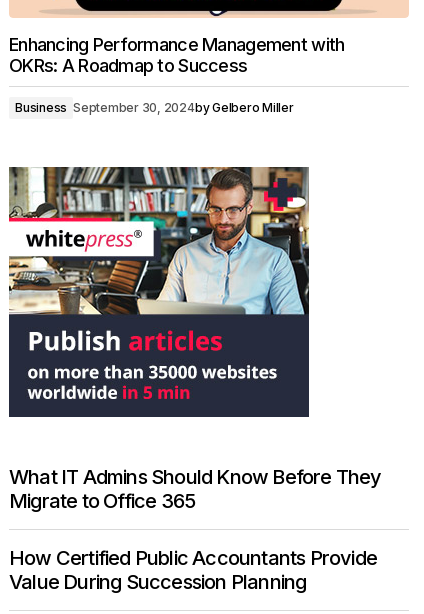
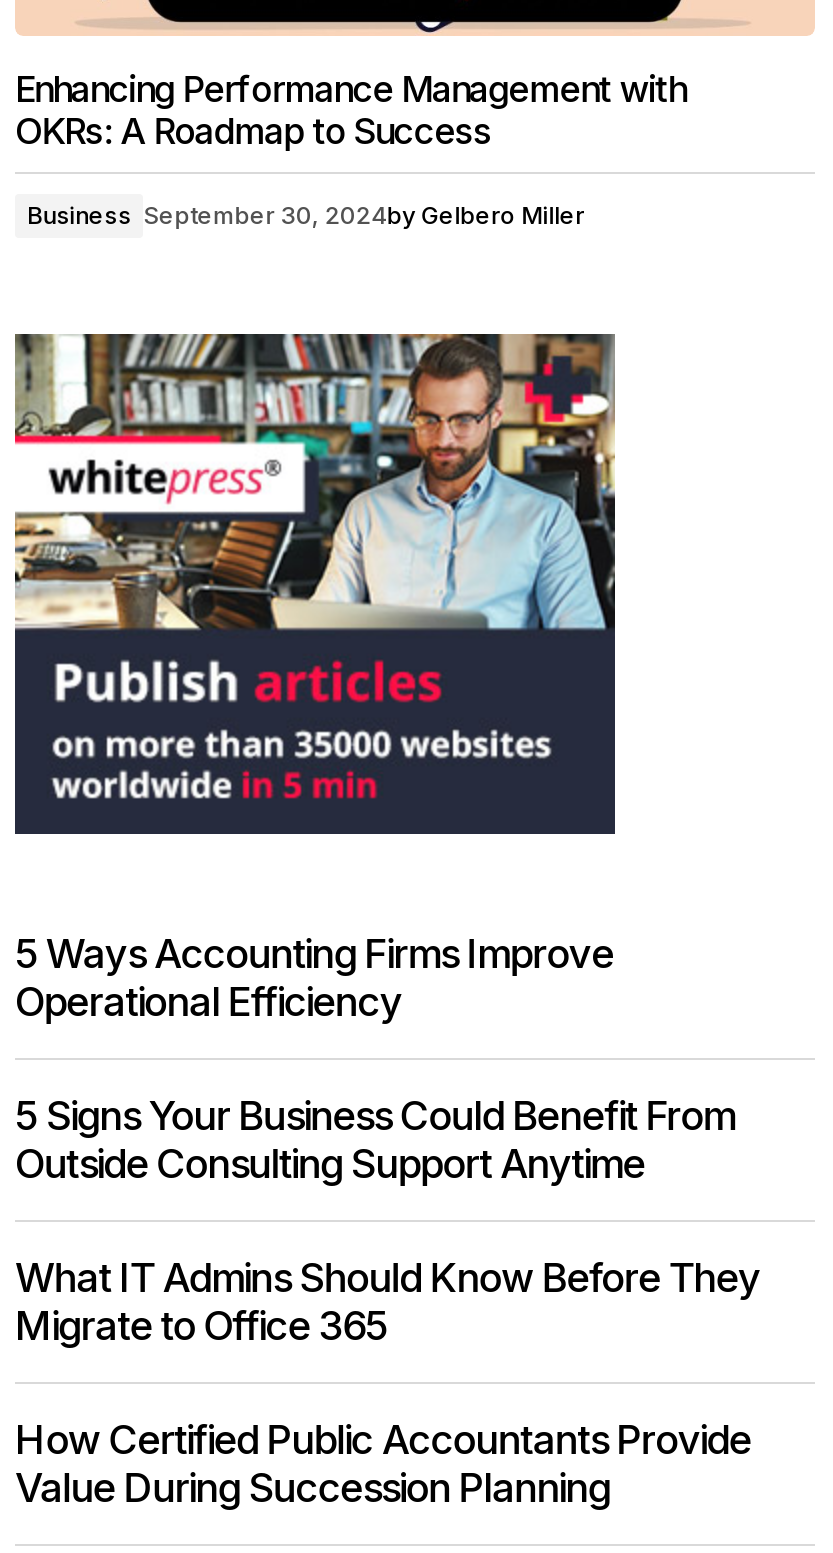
+ 5 Ways Accounting Firms Improve
+ Operational Efficiency
+ 5 Signs Your Business Could Benefit From
+ Outside Consulting Support Anytime
